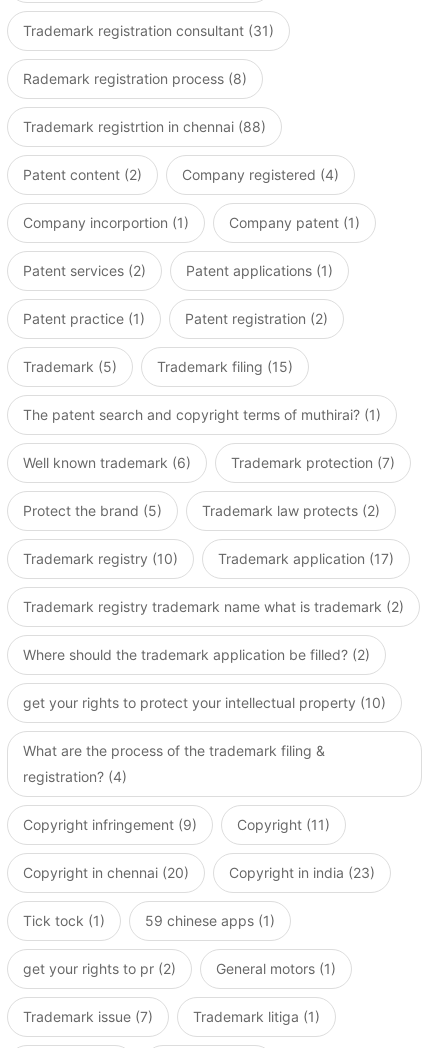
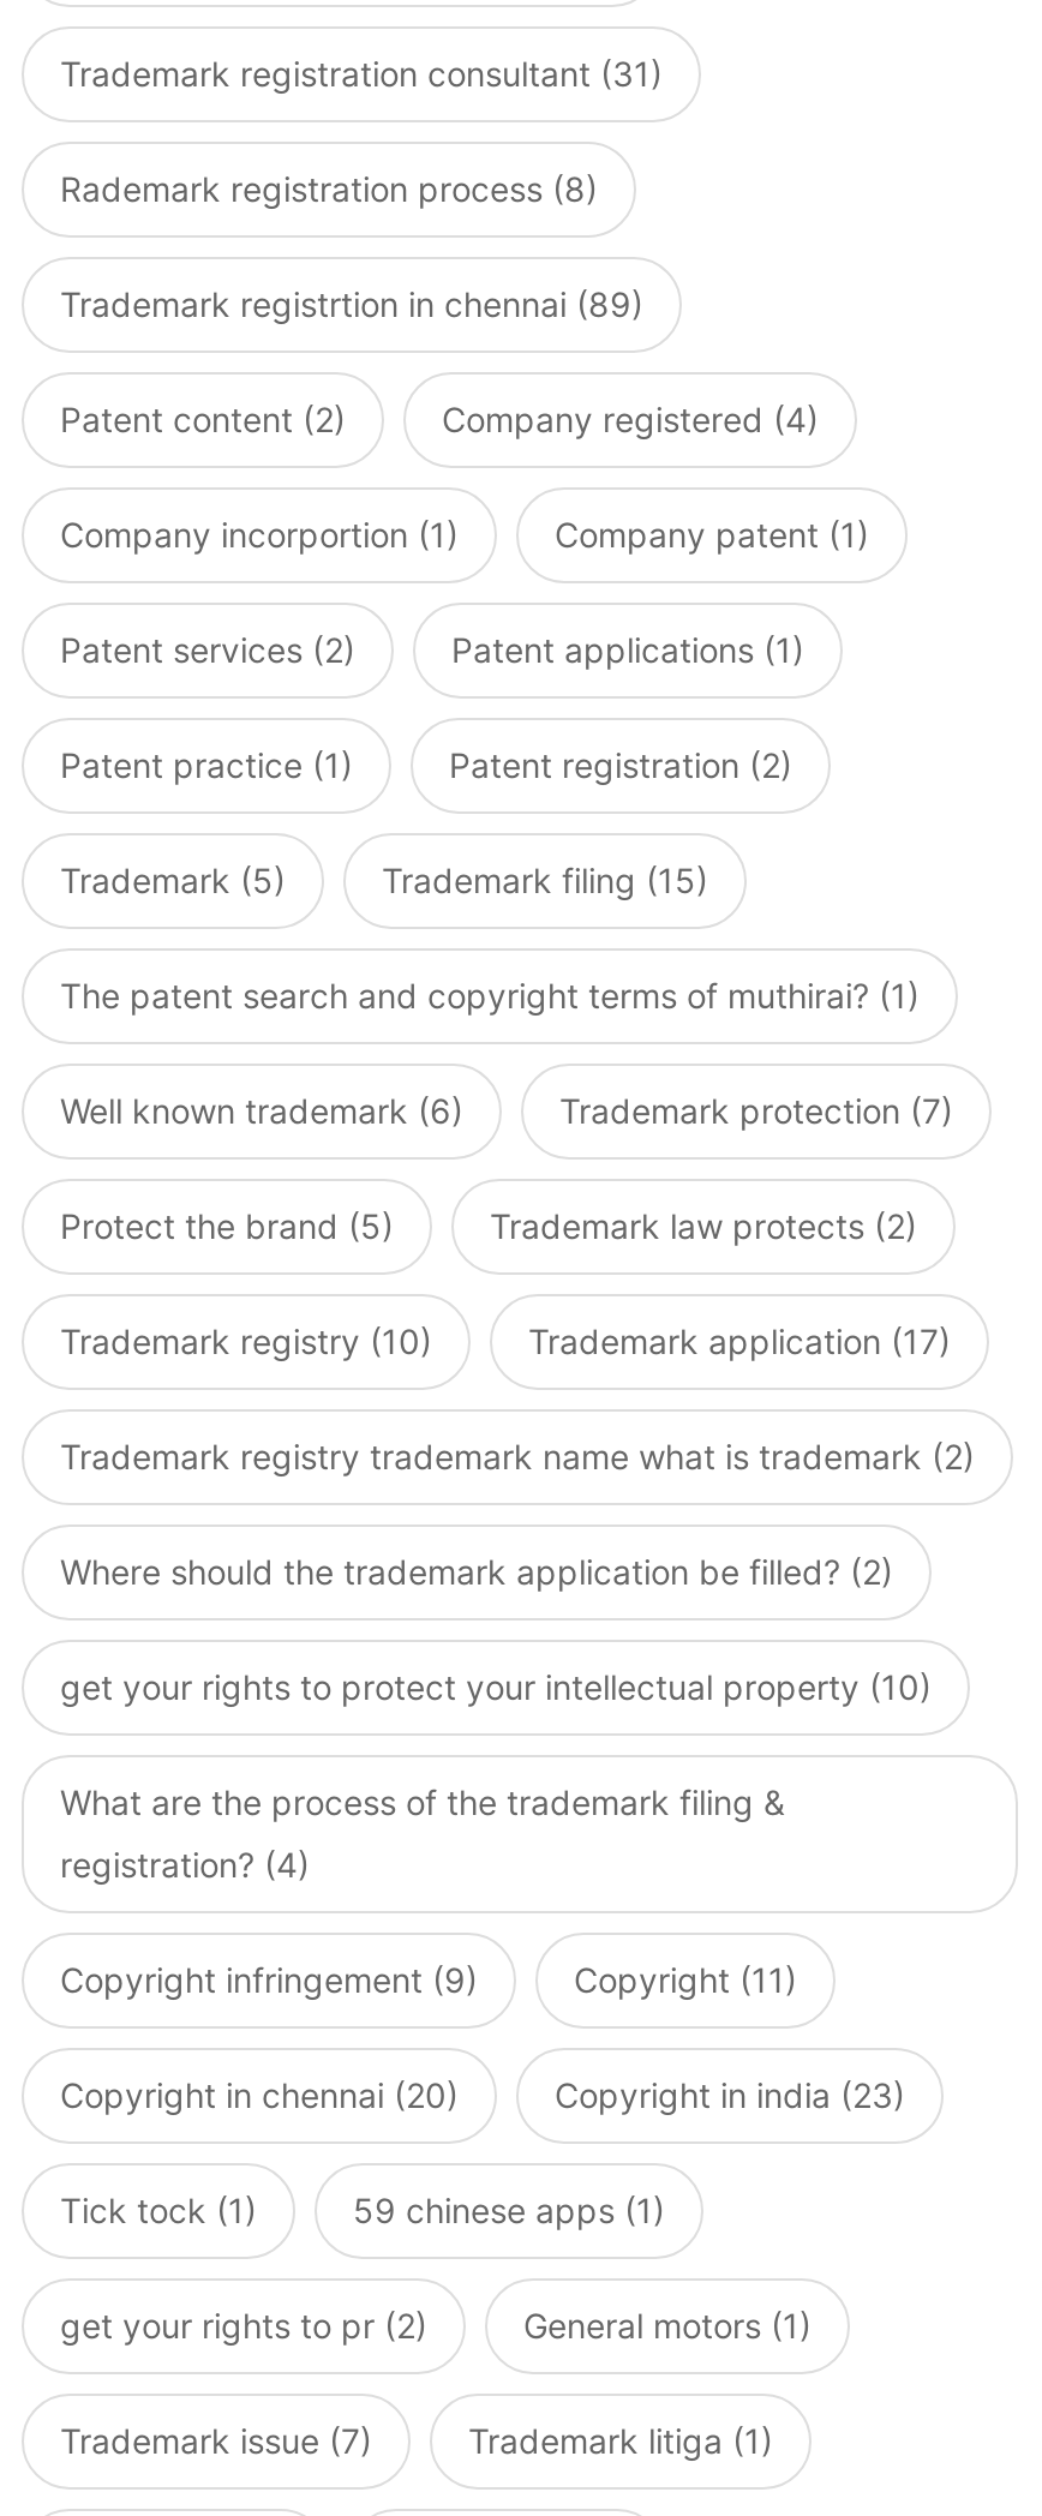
- Trademark registrtion in chennai (88)
+ Trademark registrtion in chennai (89)
